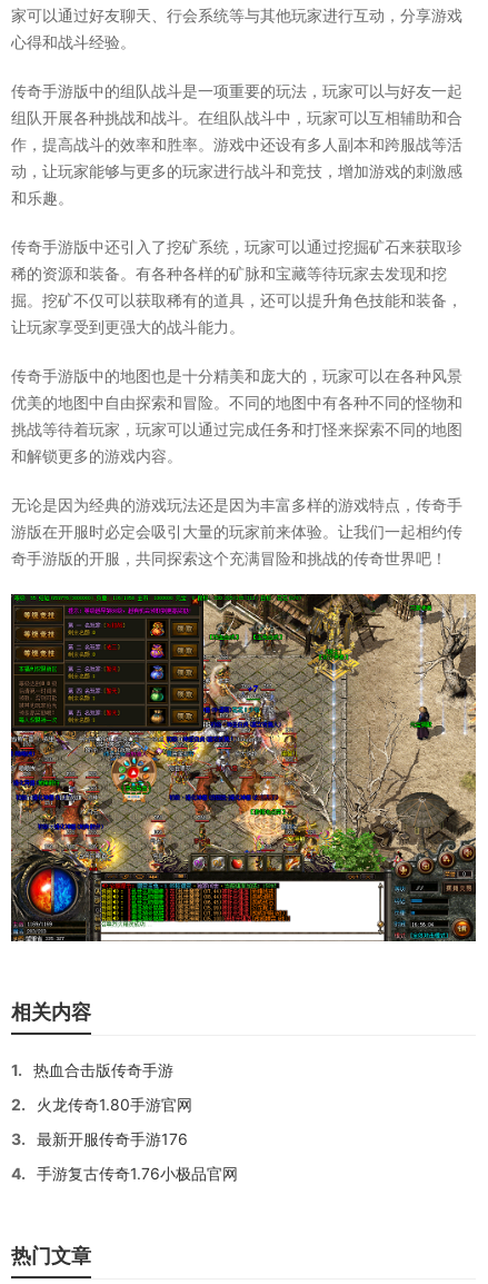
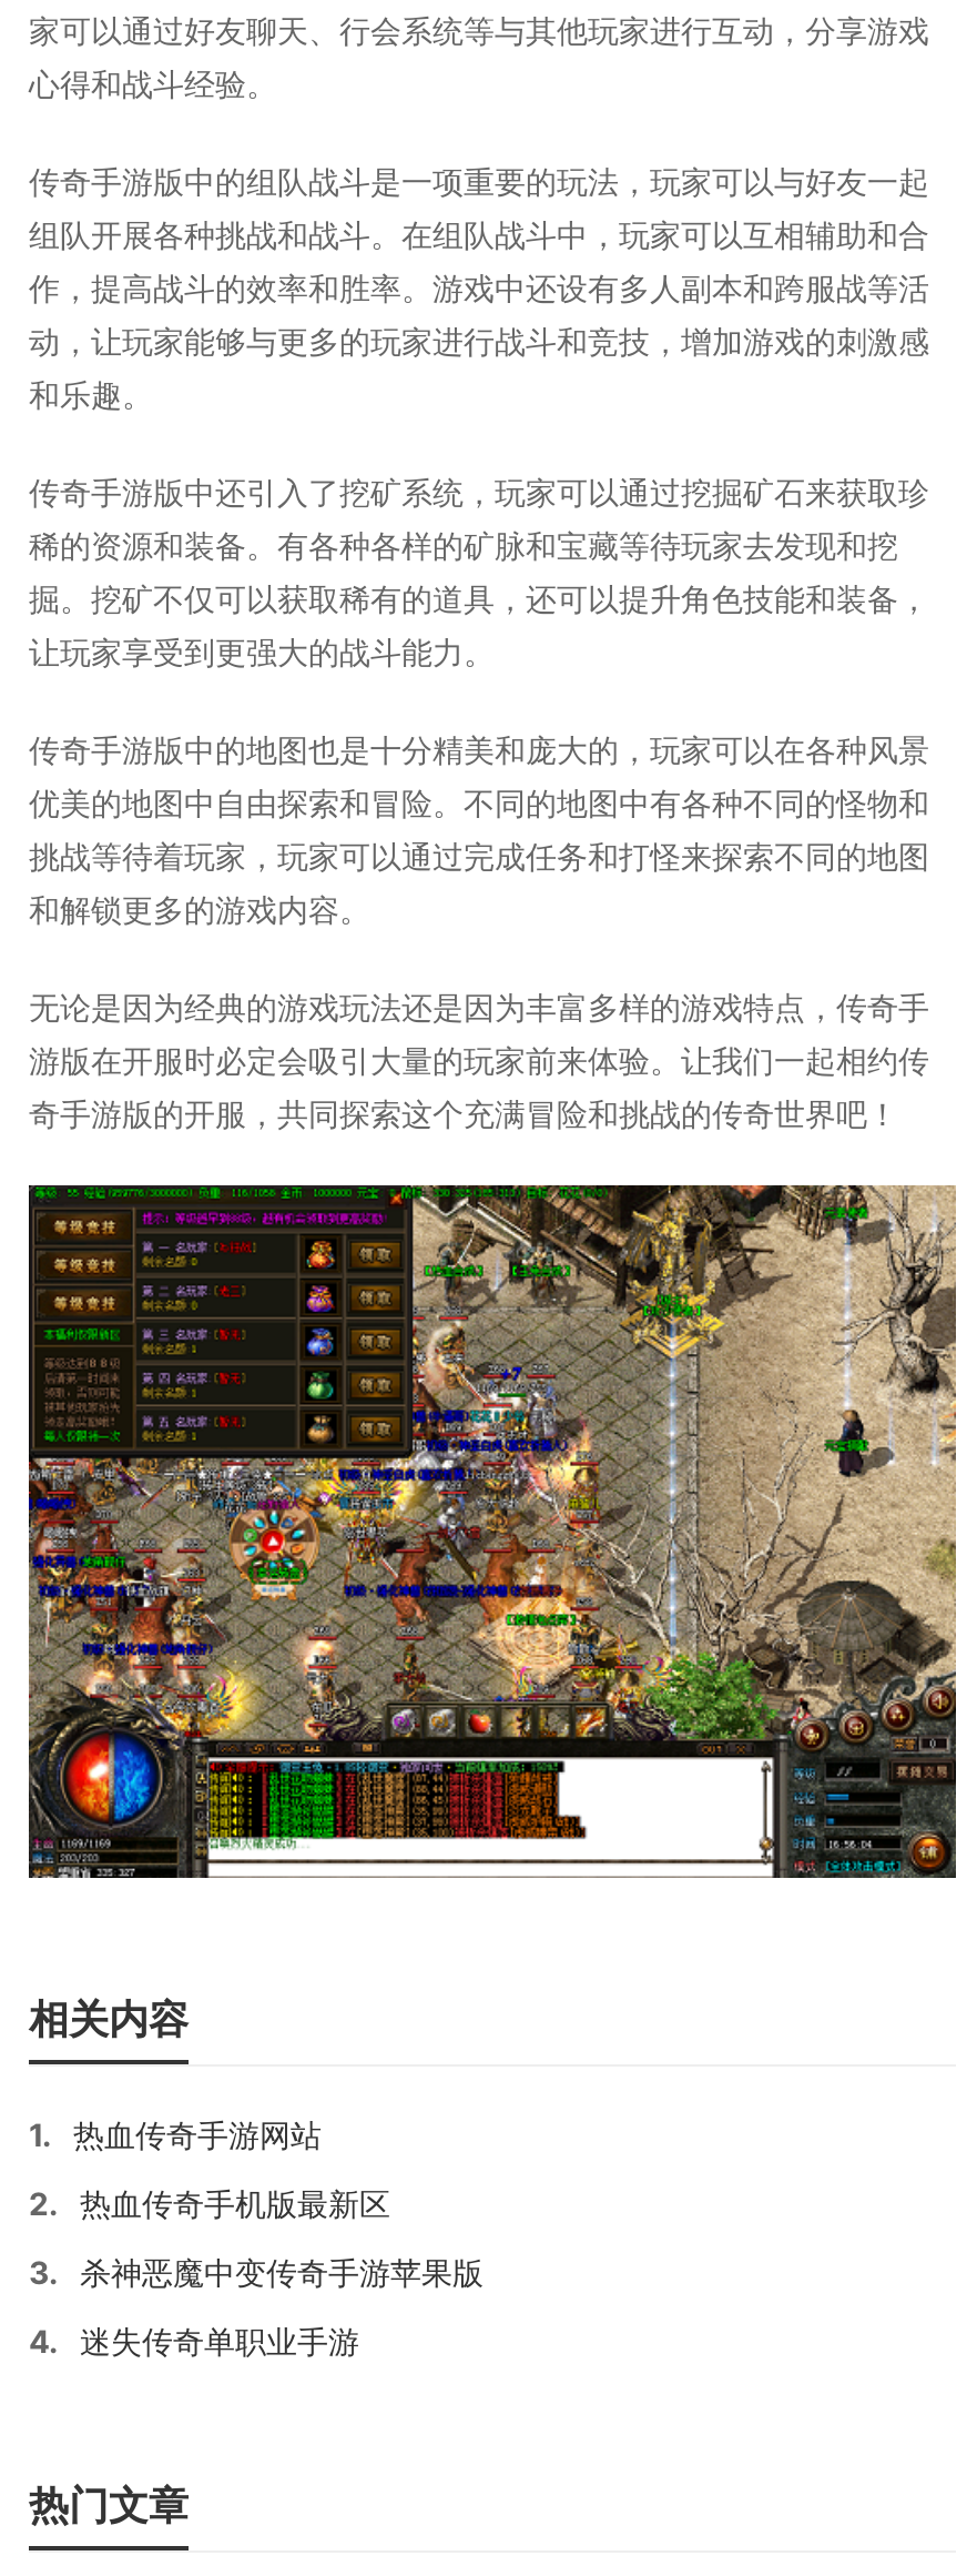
- 1. 热血合击版传奇手游
+ 1. 热血传奇手游网站

- 2. 火龙传奇1.80手游官网
+ 2. 热血传奇手机版最新区

- 3. 最新开服传奇手游176
+ 3. 杀神恶魔中变传奇手游苹果版

- 4. 手游复古传奇1.76小极品官网
+ 4. 迷失传奇单职业手游
